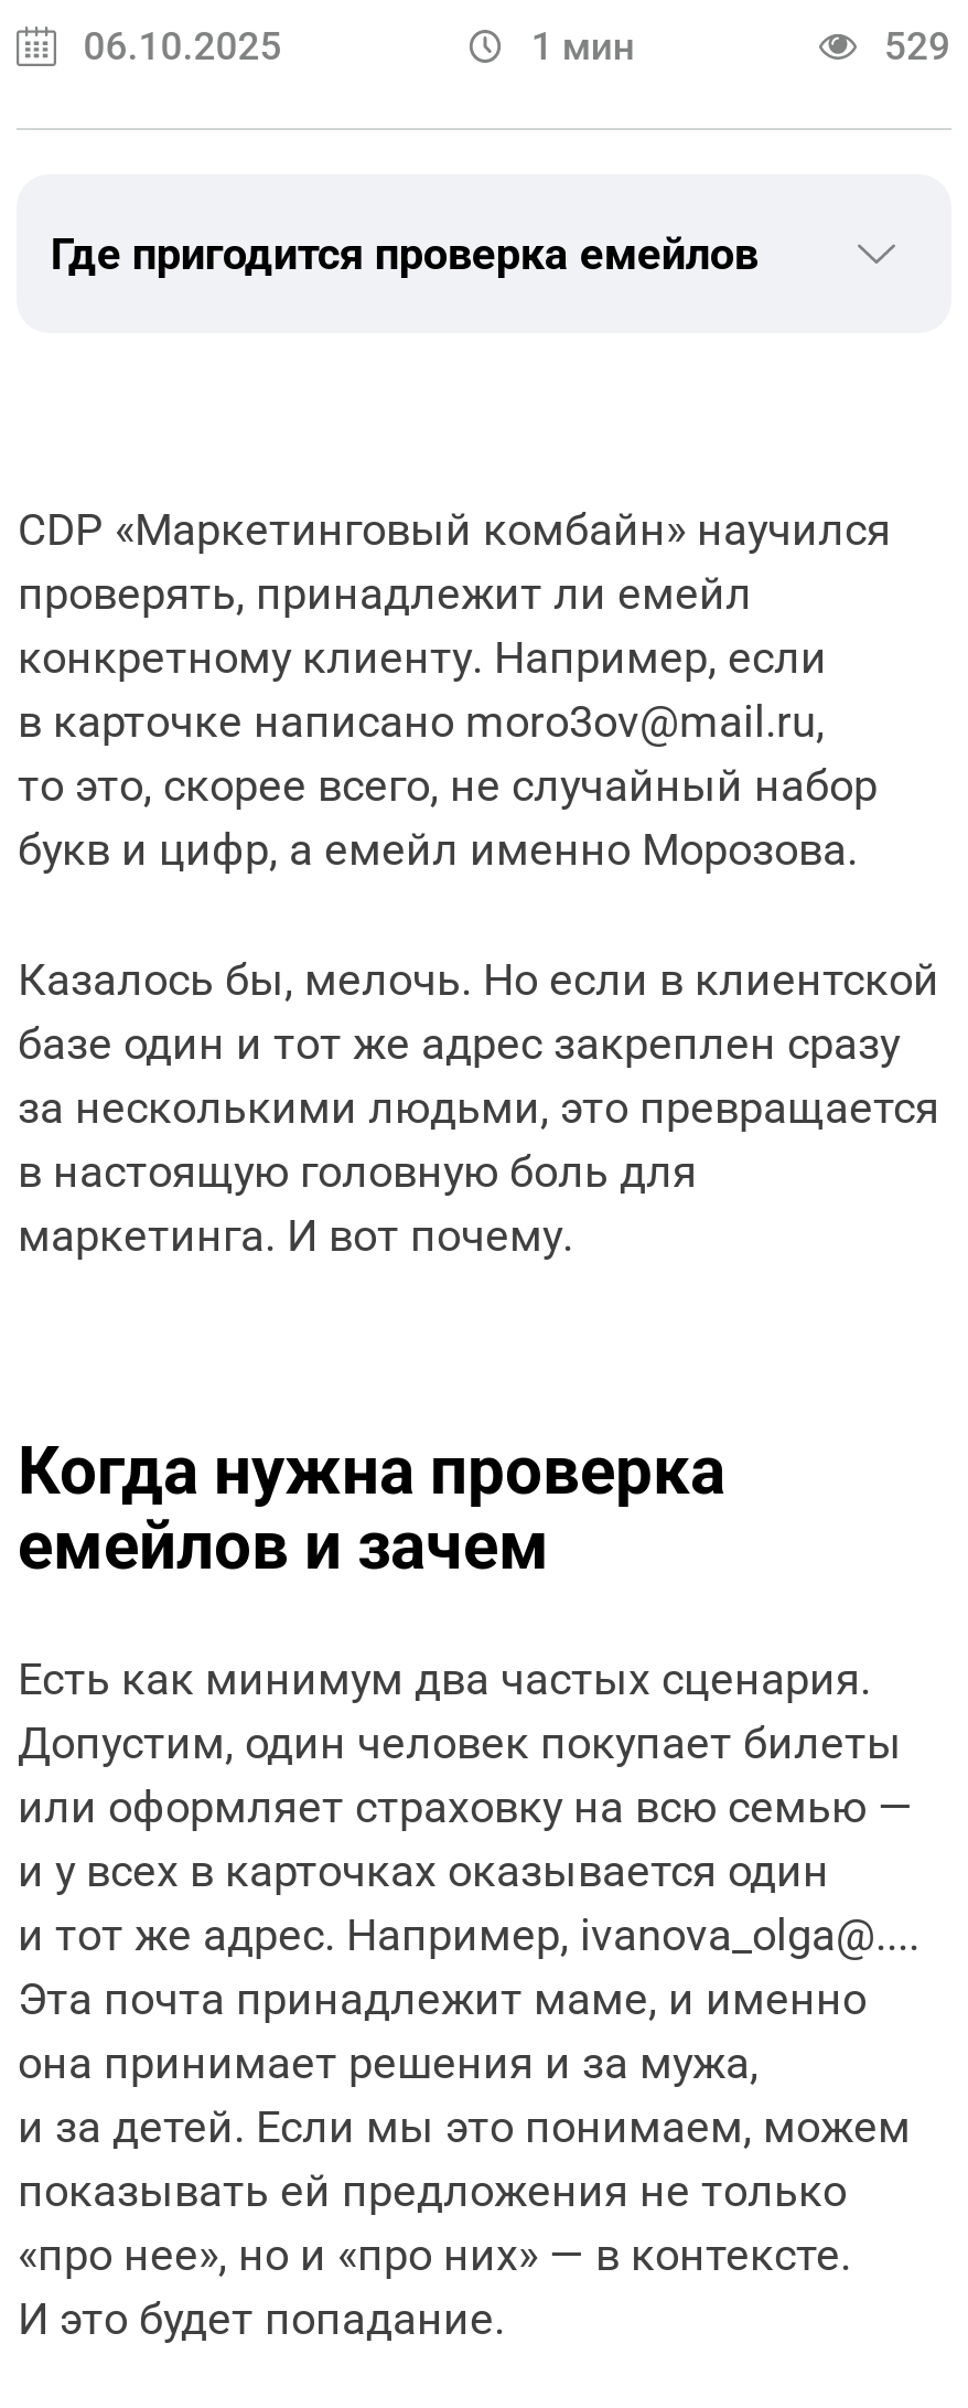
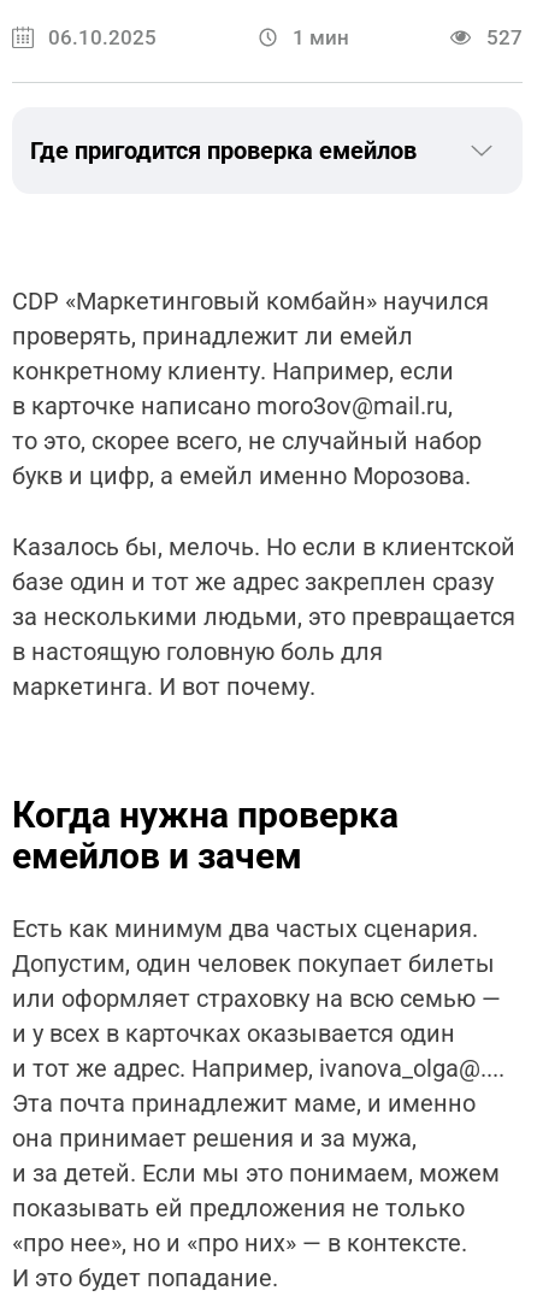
- 529
+ 527
